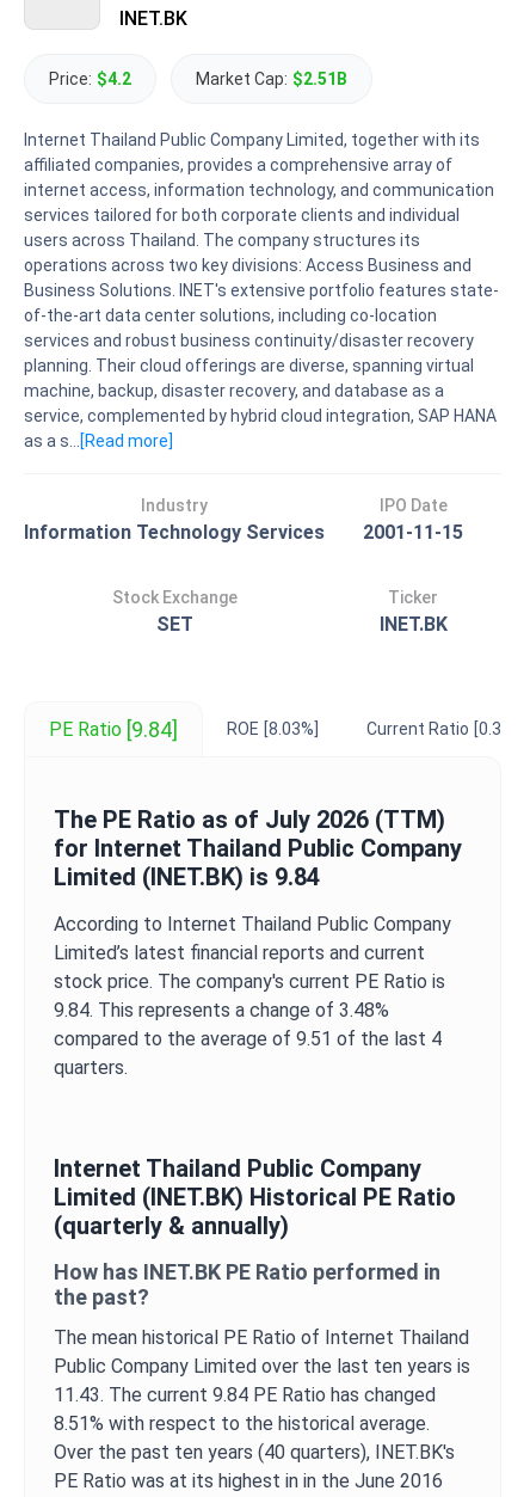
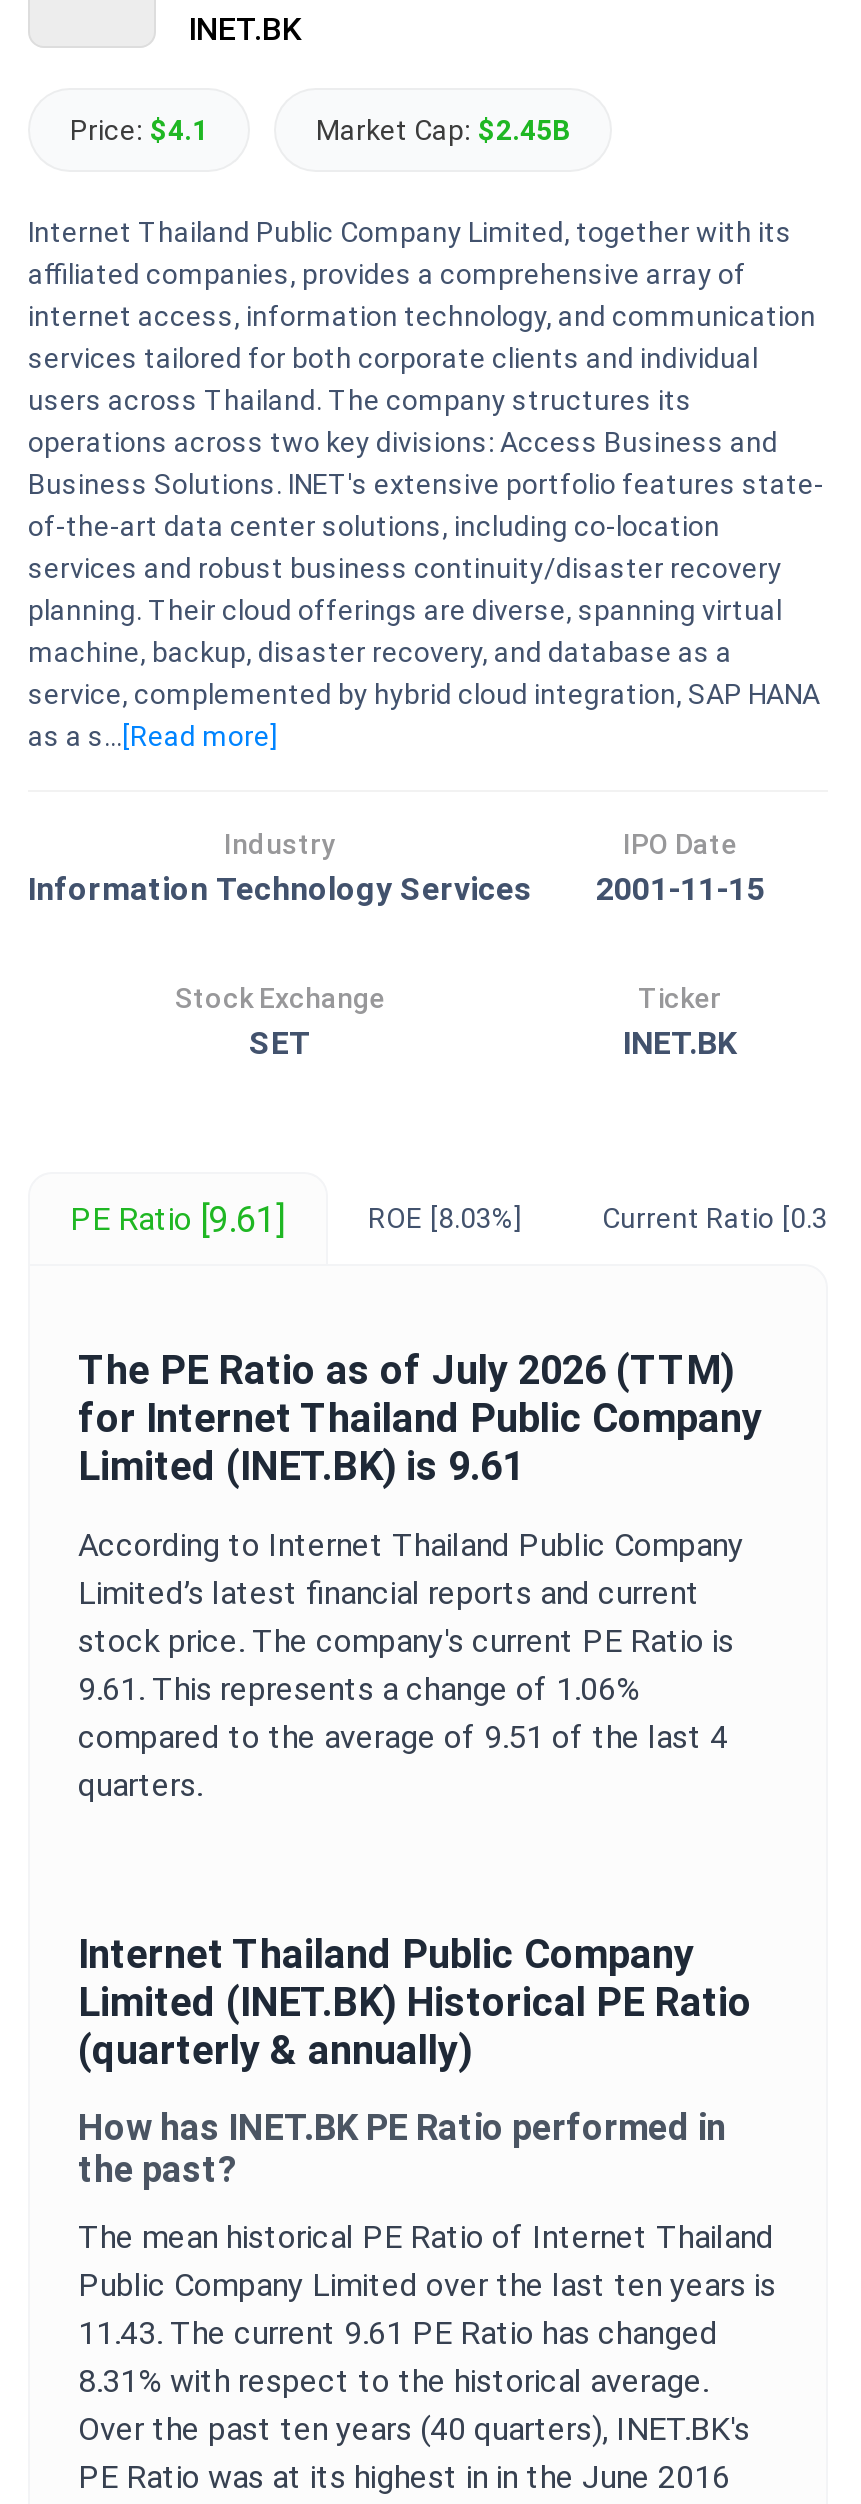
- Price: $4.2
+ Price: $4.1

- Market Cap: $2.51B
+ Market Cap: $2.45B

- PE Ratio [9.84]
+ PE Ratio [9.61]

- Limited (INET.BK) is 9.84
+ Limited (INET.BK) is 9.61

- 9.84. This represents a change of 3.48%
+ 9.61. This represents a change of 1.06%

- 11.43. The current 9.84 PE Ratio has changed
+ 11.43. The current 9.61 PE Ratio has changed

- 8.51% with respect to the historical average.
+ 8.31% with respect to the historical average.
